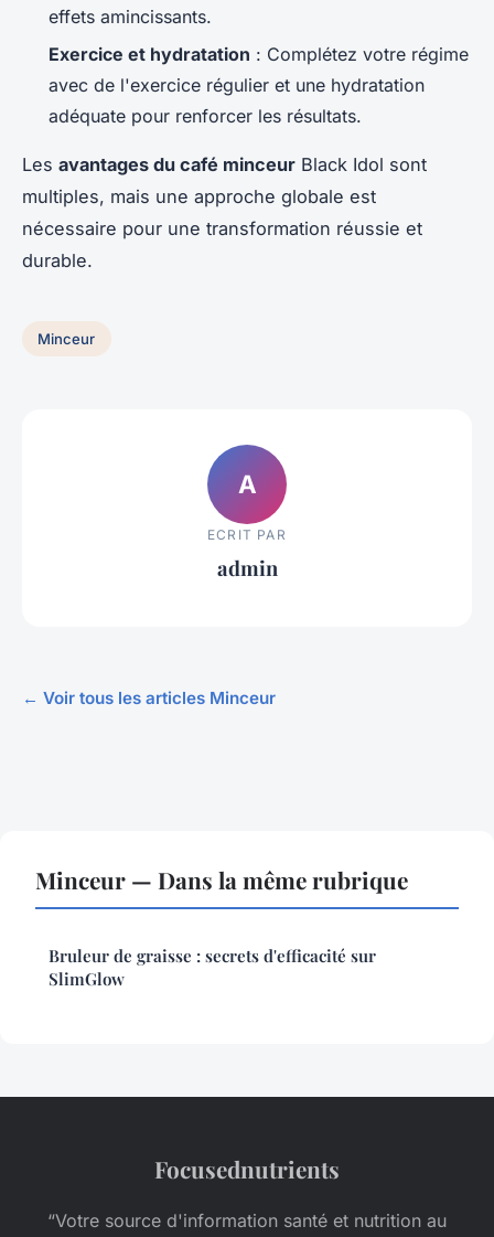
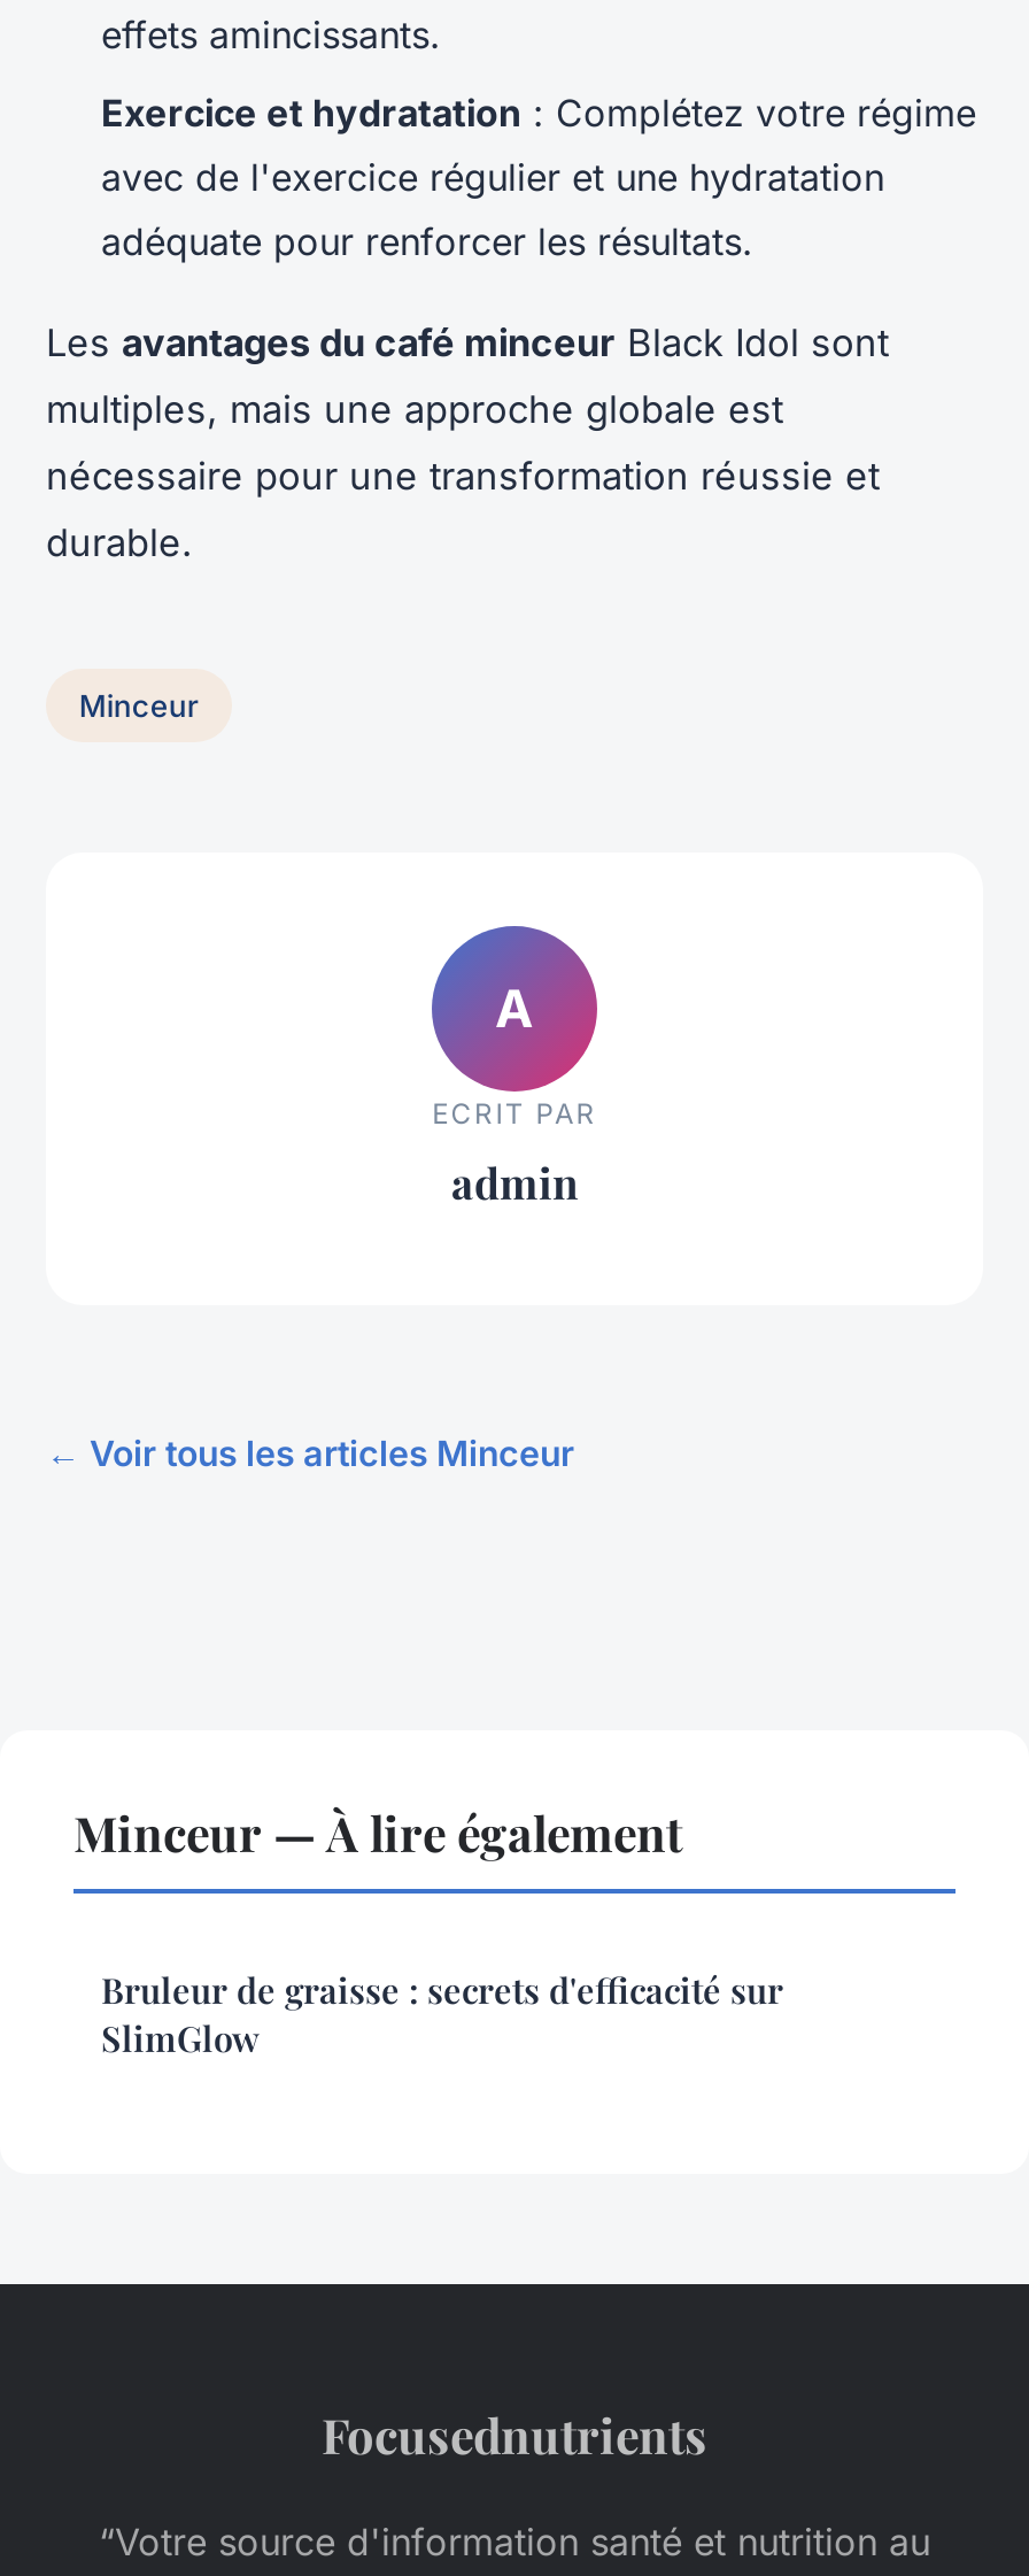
- Minceur — Dans la même rubrique
+ Minceur — À lire également
